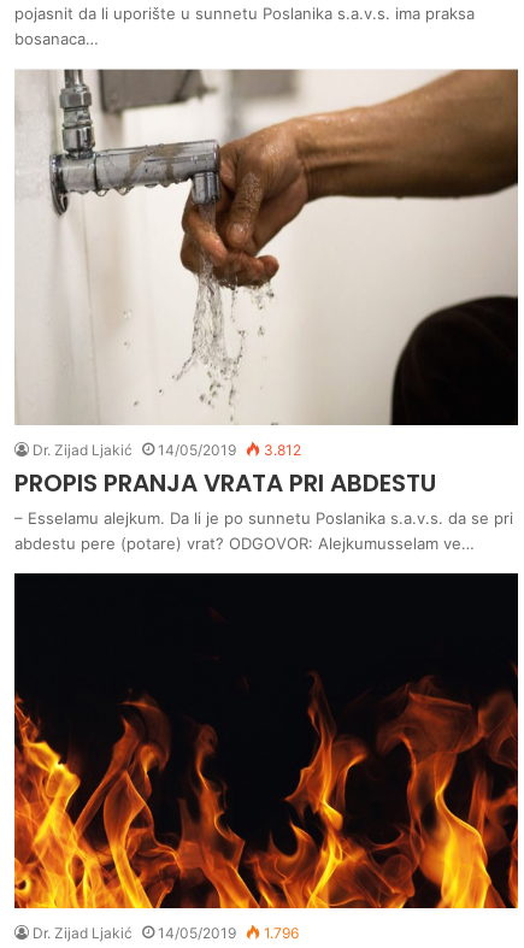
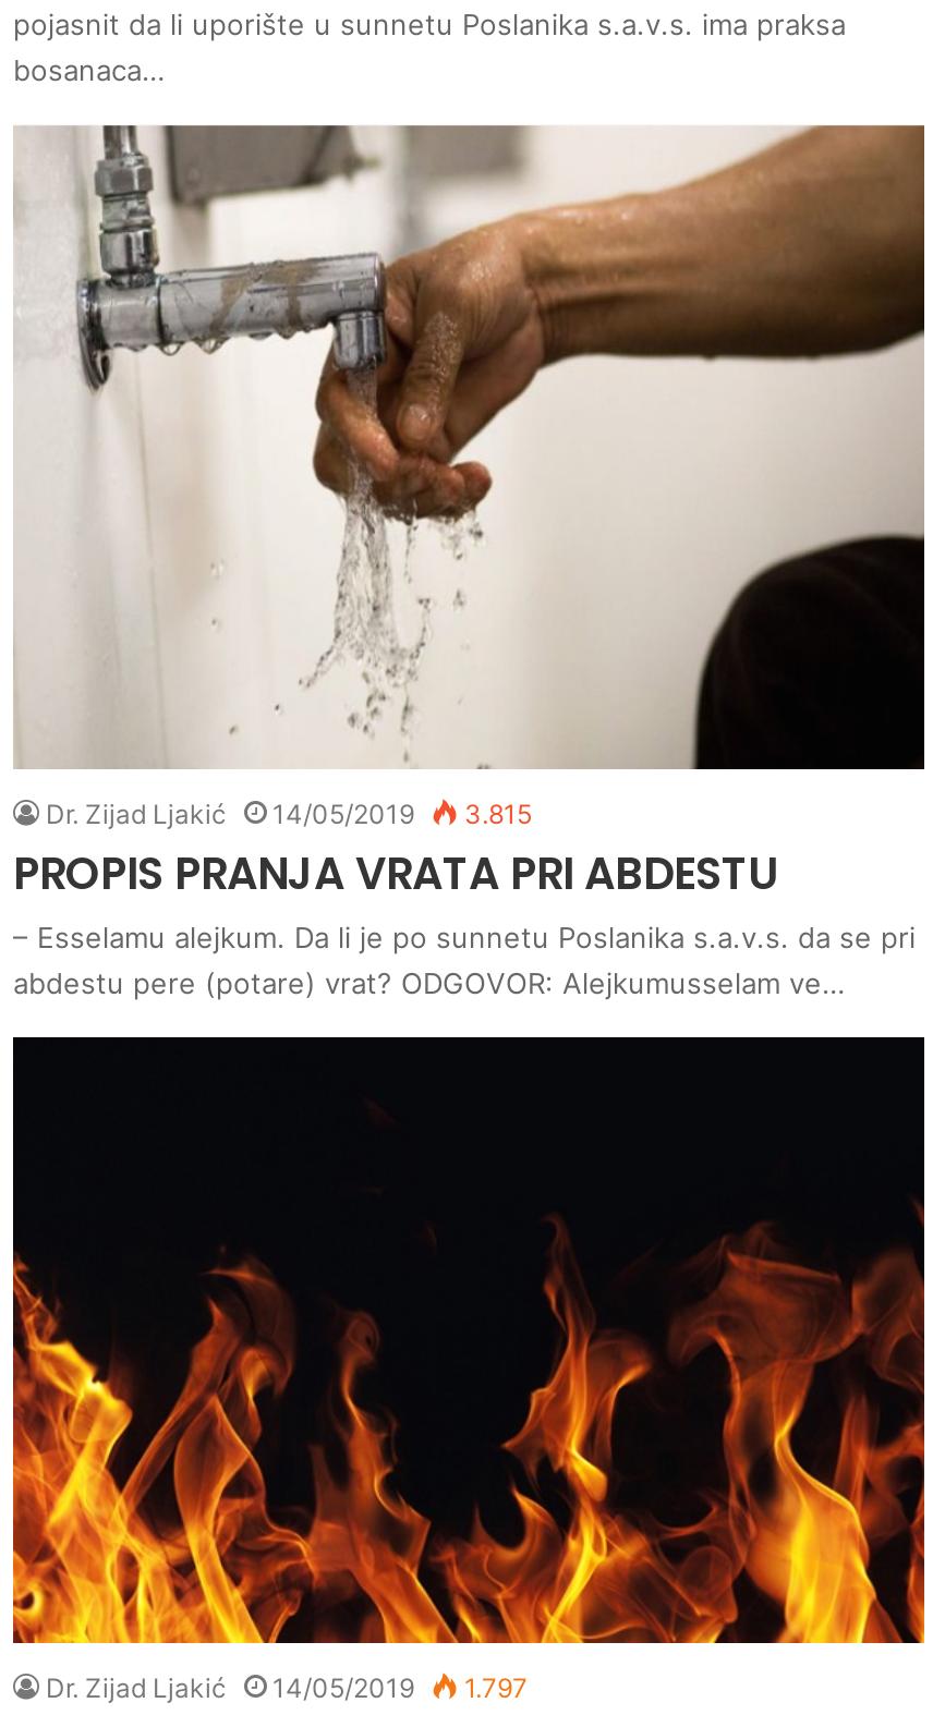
- Dr. Zijad Ljakić 14/05/2019 3.812
+ Dr. Zijad Ljakić 14/05/2019 3.815

- Dr. Zijad Ljakić 14/05/2019 1.796
+ Dr. Zijad Ljakić 14/05/2019 1.797
